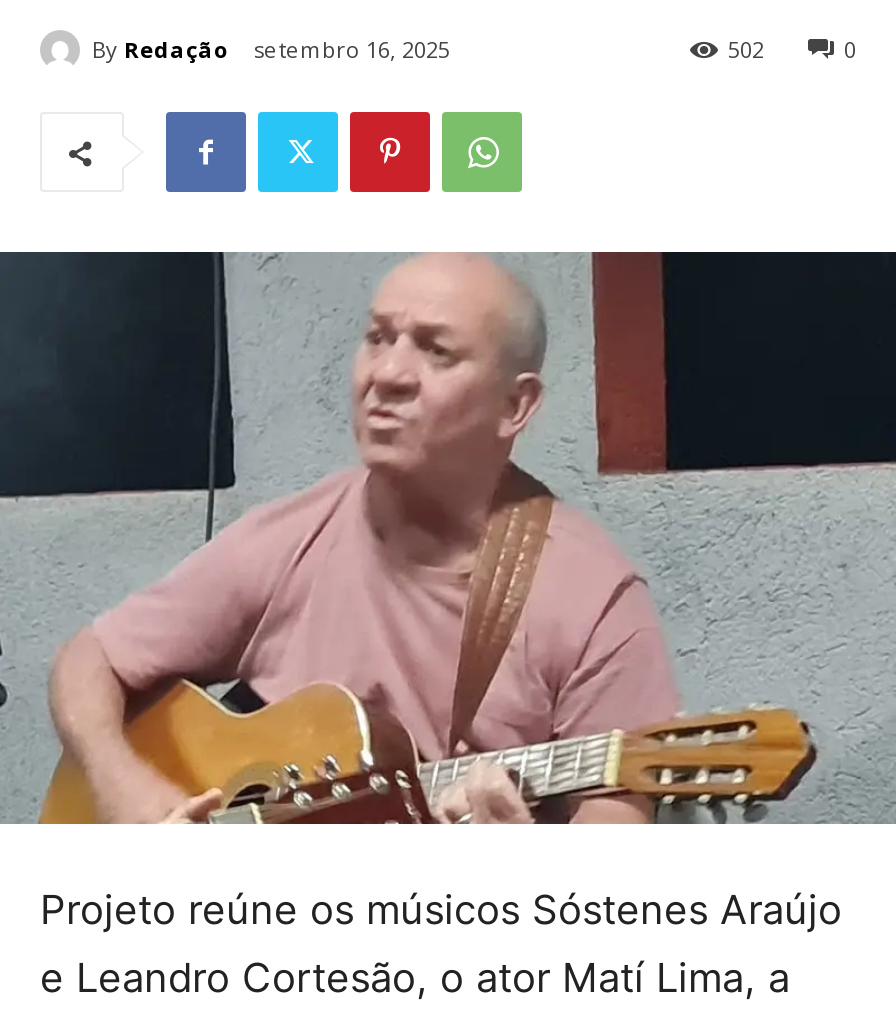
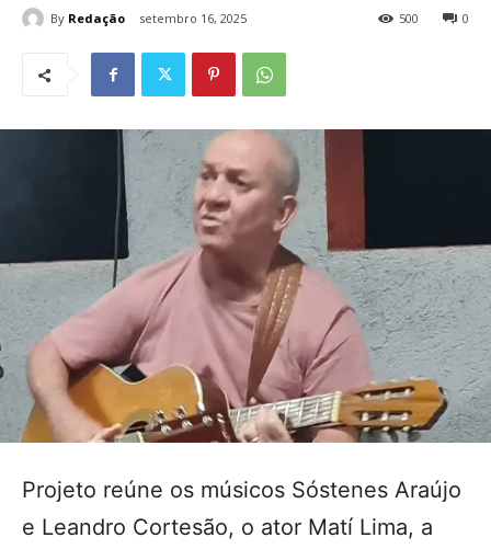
- 502
+ 500
